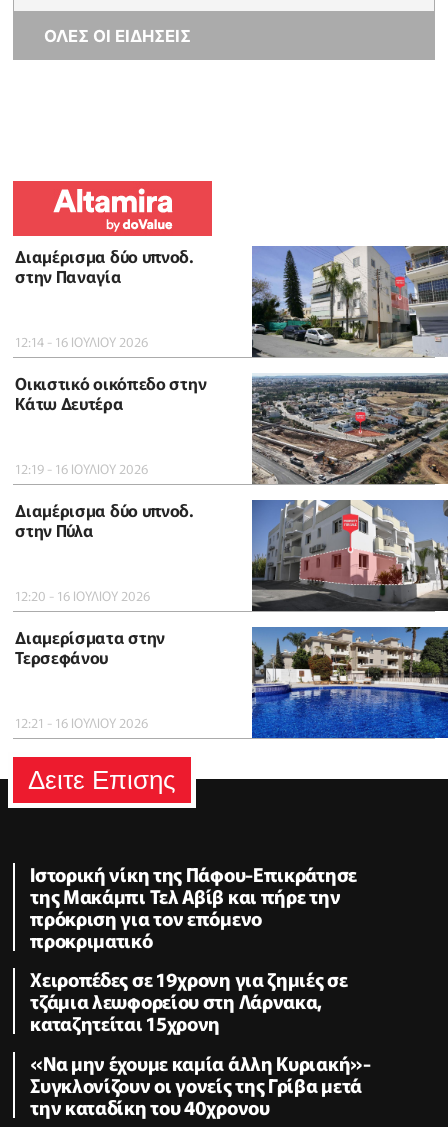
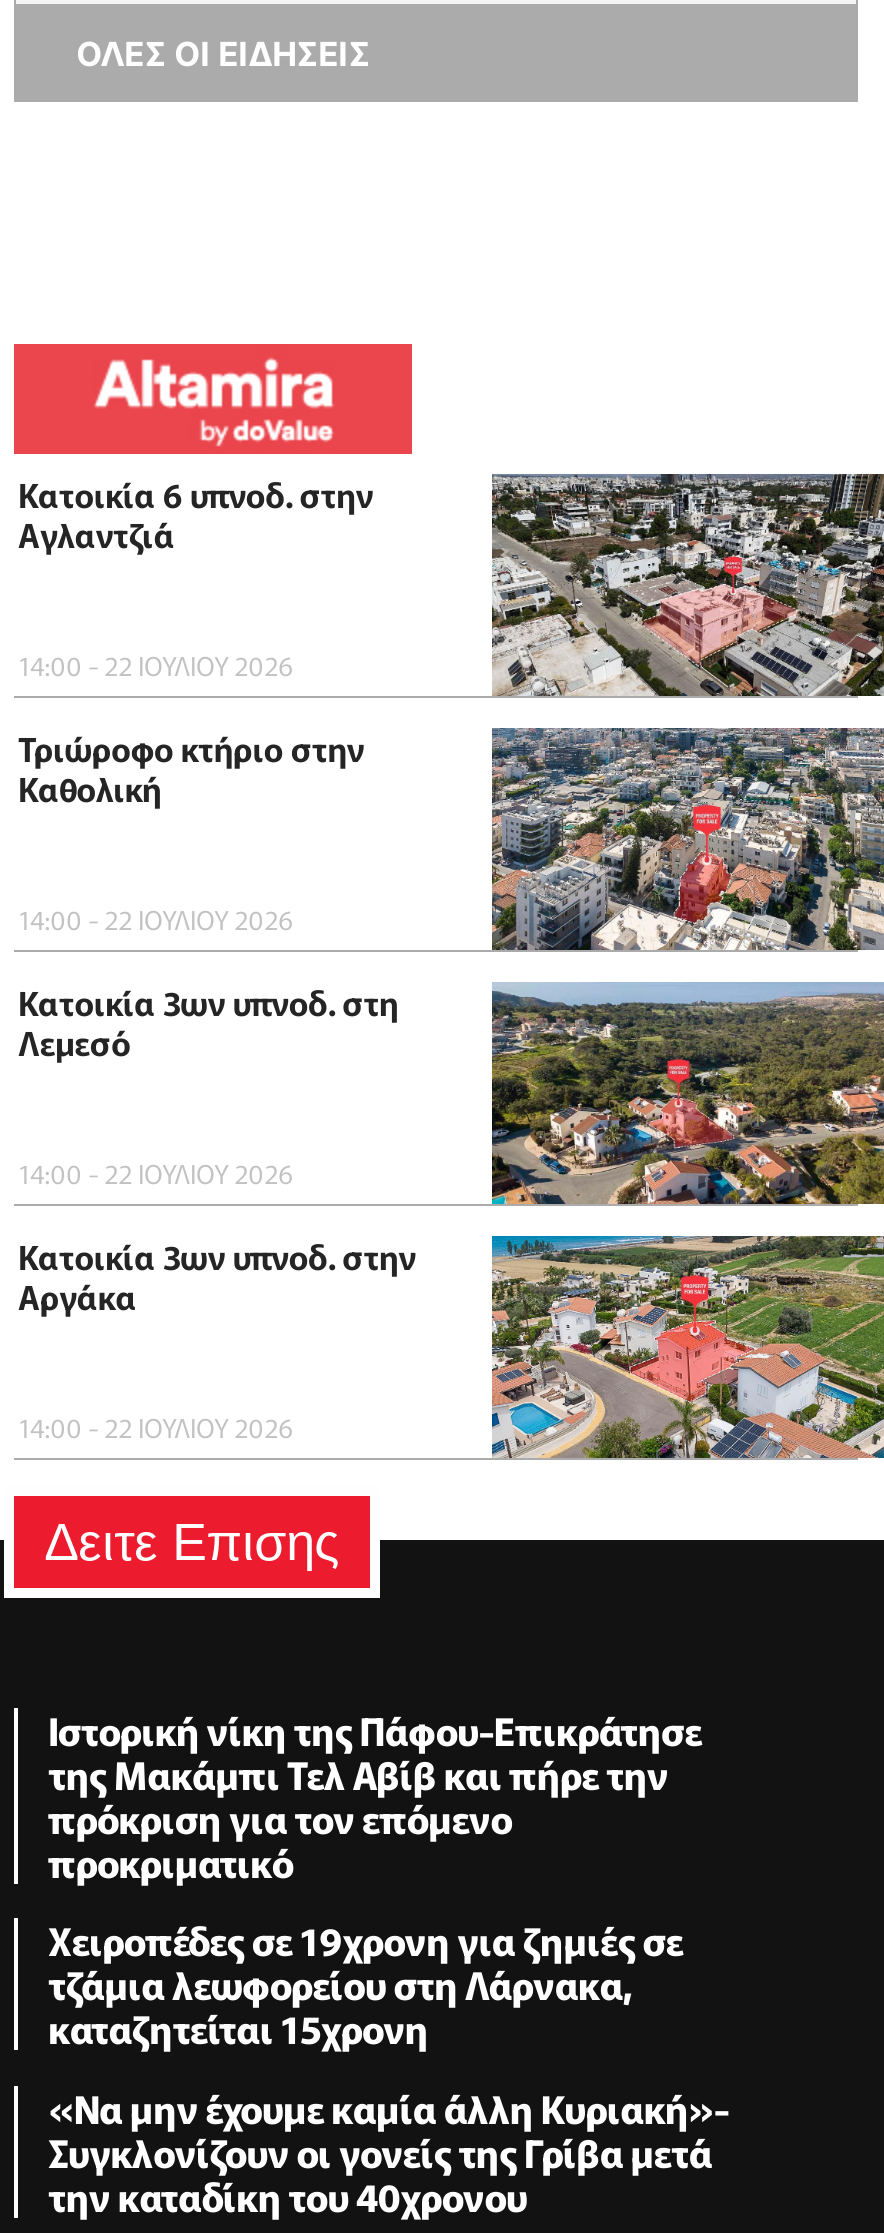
- Διαμέρισμα δύο υπνοδ.
- στην Παναγία
+ Κατοικία 6 υπνοδ. στην
+ Αγλαντζιά

- [image]
+ [image]

- 12:14 - 16 ΙΟΥΛΙΟΥ 2026
+ 14:00 - 22 ΙΟΥΛΙΟΥ 2026

- Οικιστικό οικόπεδο στην
- Κάτω Δευτέρα
+ Τριώροφο κτήριο στην
+ Καθολική

- [image]
+ [image]

- 12:19 - 16 ΙΟΥΛΙΟΥ 2026
+ 14:00 - 22 ΙΟΥΛΙΟΥ 2026

- Διαμέρισμα δύο υπνοδ.
- στην Πύλα
+ Κατοικία 3ων υπνοδ. στη
+ Λεμεσό

- [image]
+ [image]

- 12:20 - 16 ΙΟΥΛΙΟΥ 2026
+ 14:00 - 22 ΙΟΥΛΙΟΥ 2026

- Διαμερίσματα στην
- Τερσεφάνου
+ Κατοικία 3ων υπνοδ. στην
+ Αργάκα

- [image]
+ [image]

- 12:21 - 16 ΙΟΥΛΙΟΥ 2026
+ 14:00 - 22 ΙΟΥΛΙΟΥ 2026
